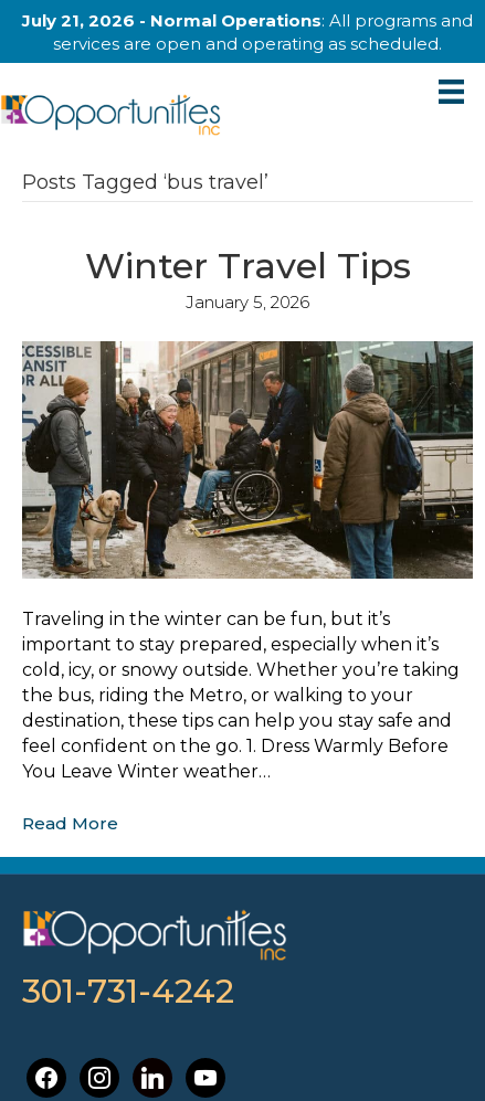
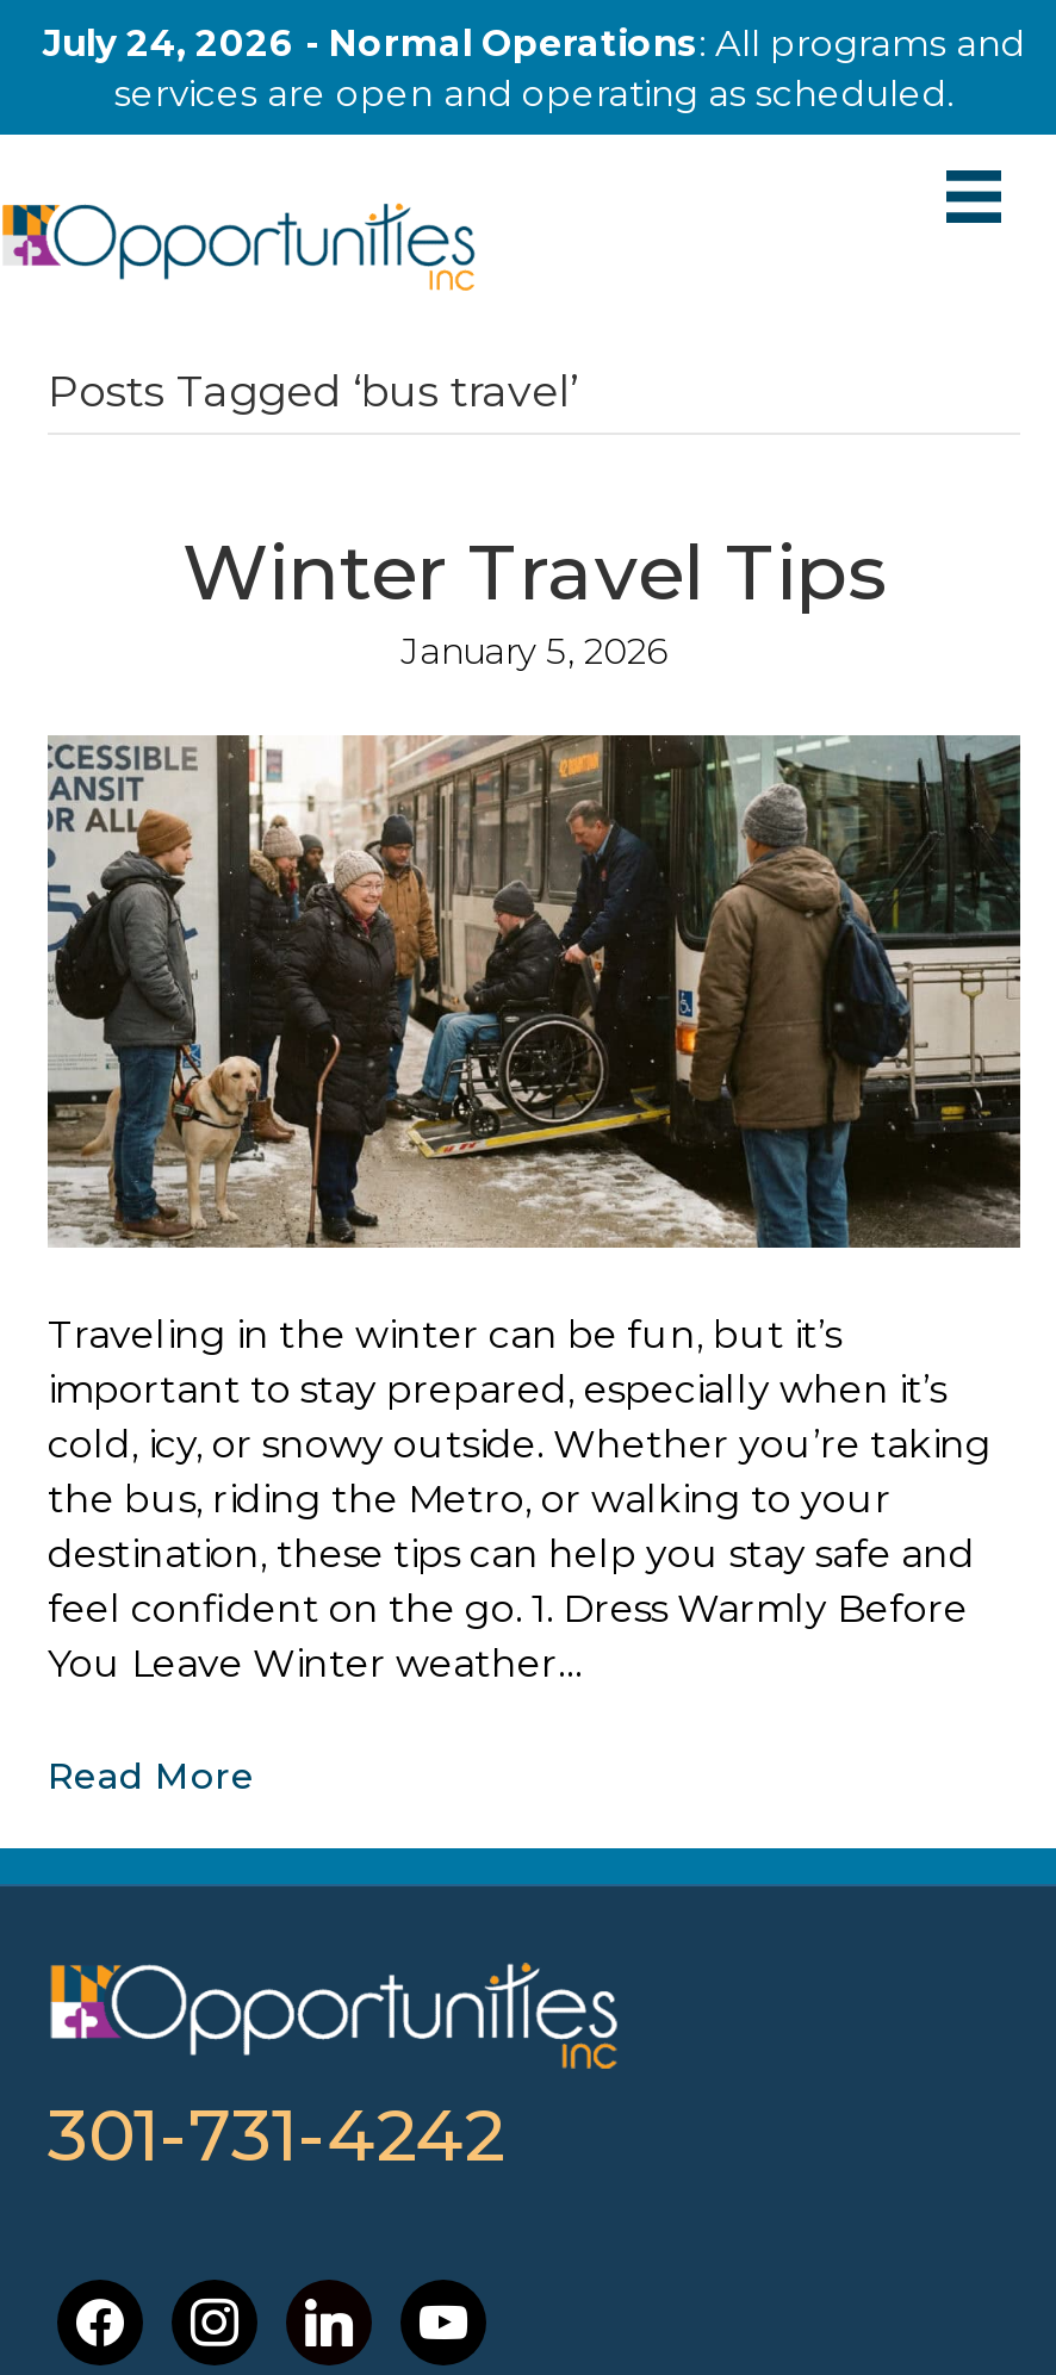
- July 21, 2026 - Normal Operations: All programs and
+ July 24, 2026 - Normal Operations: All programs and
